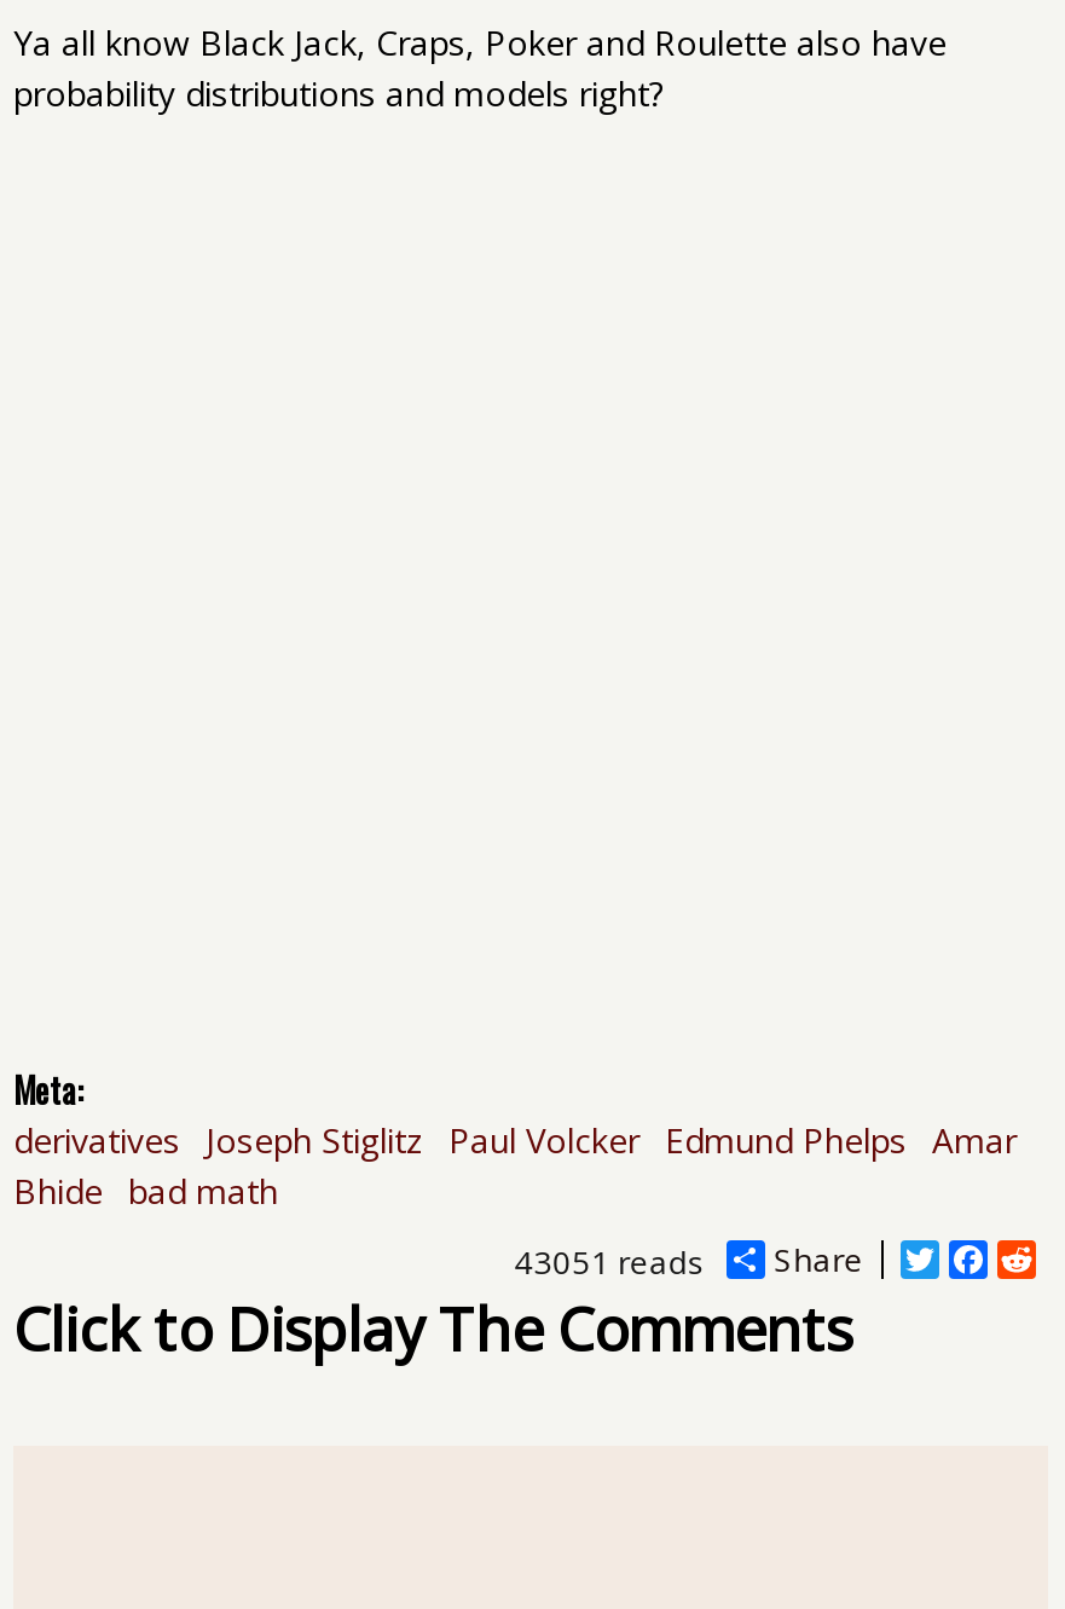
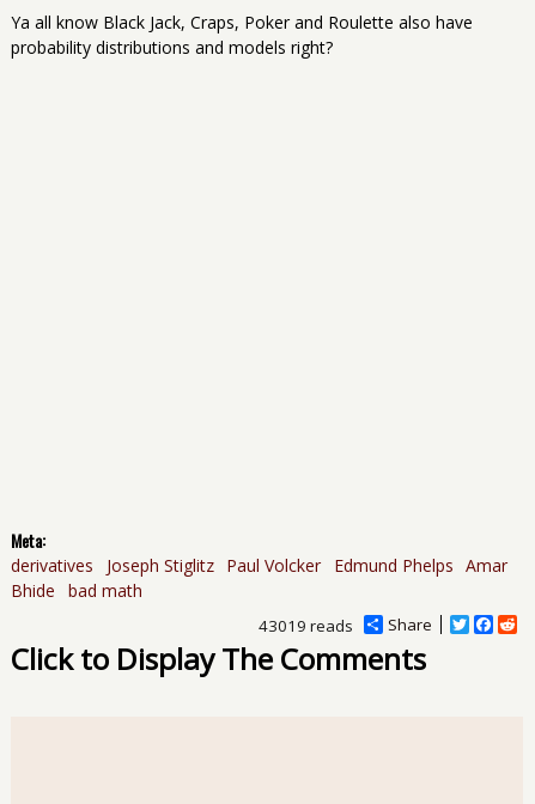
- 43051 reads
+ 43019 reads
